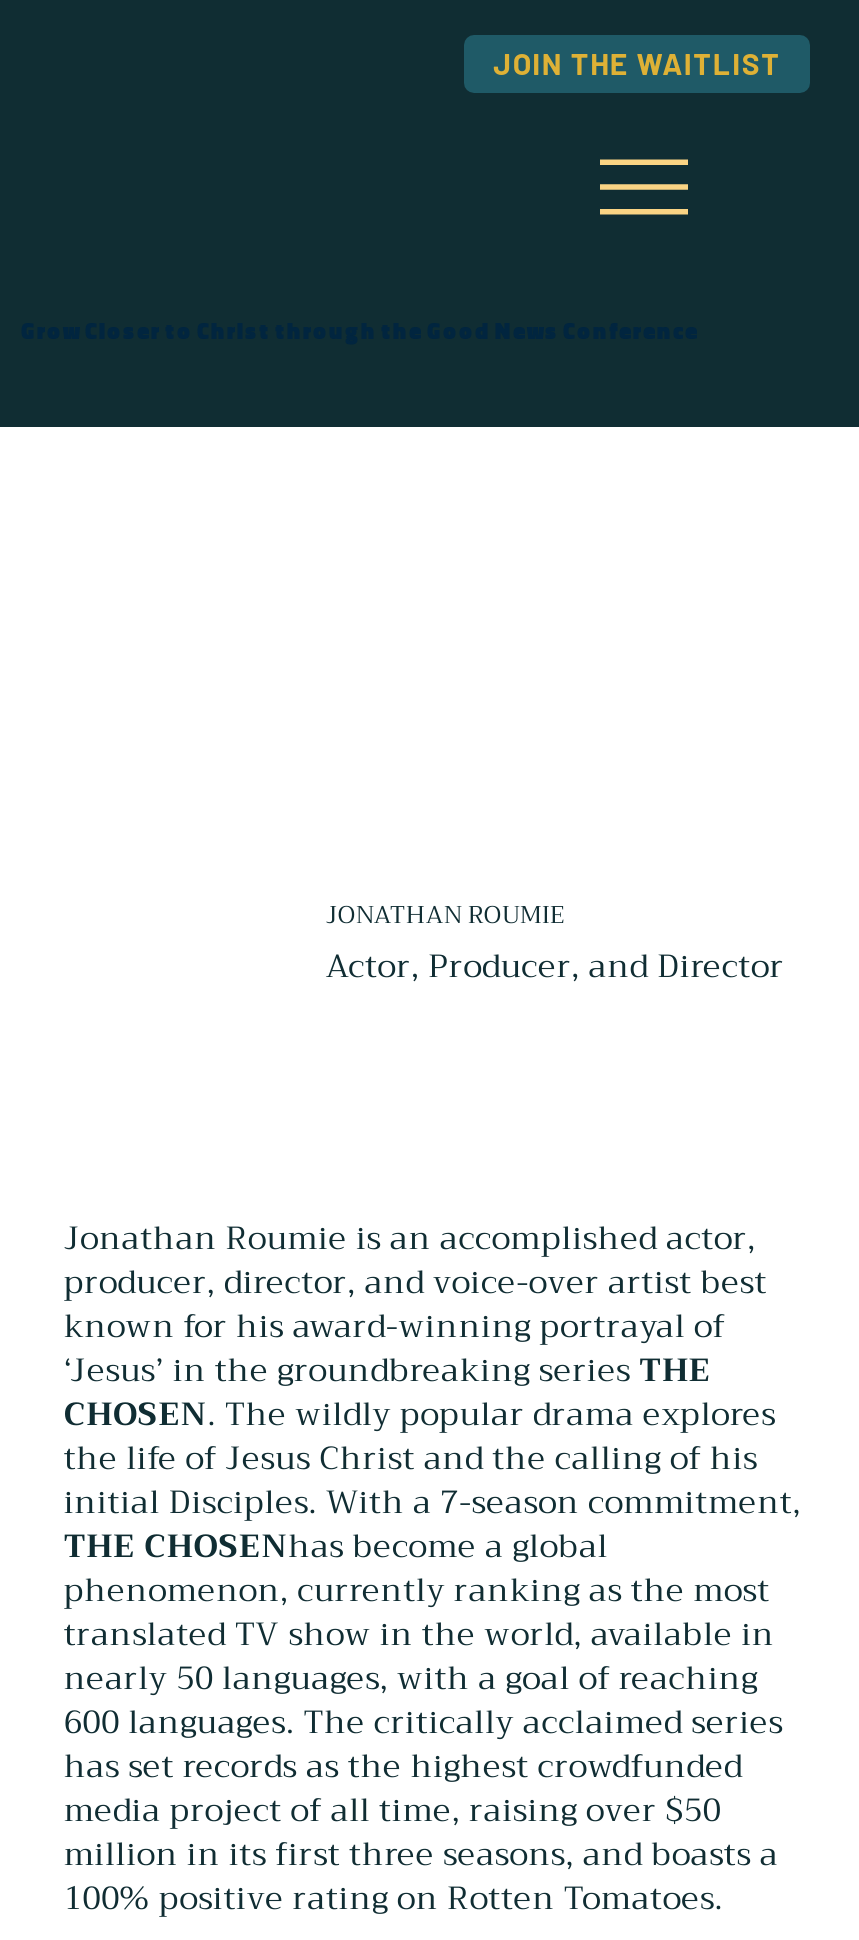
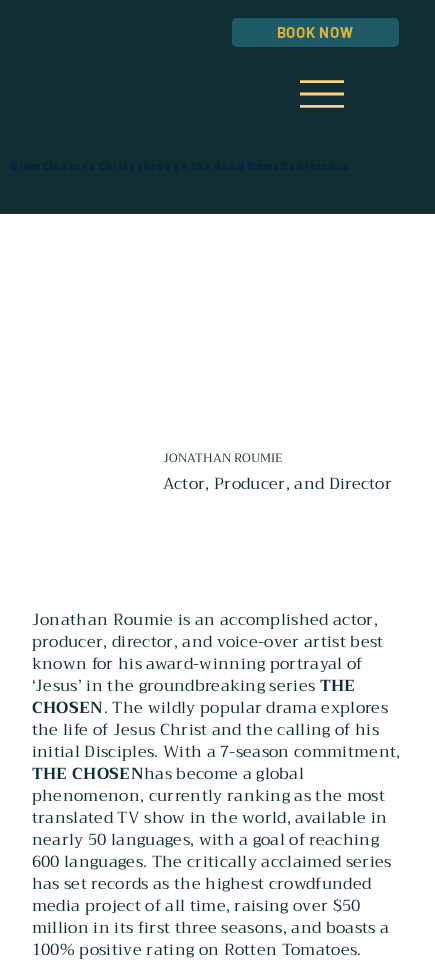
- JOIN THE WAITLIST
+ BOOK NOW
